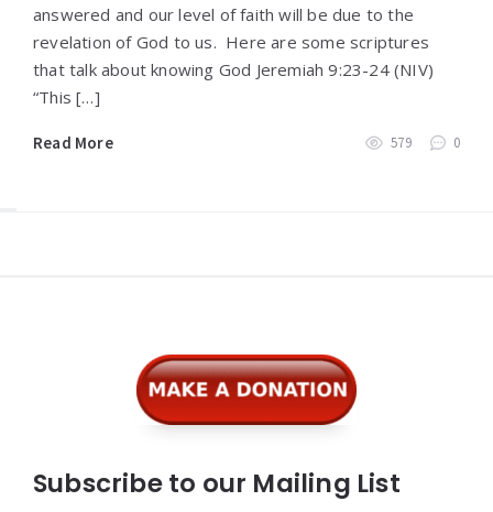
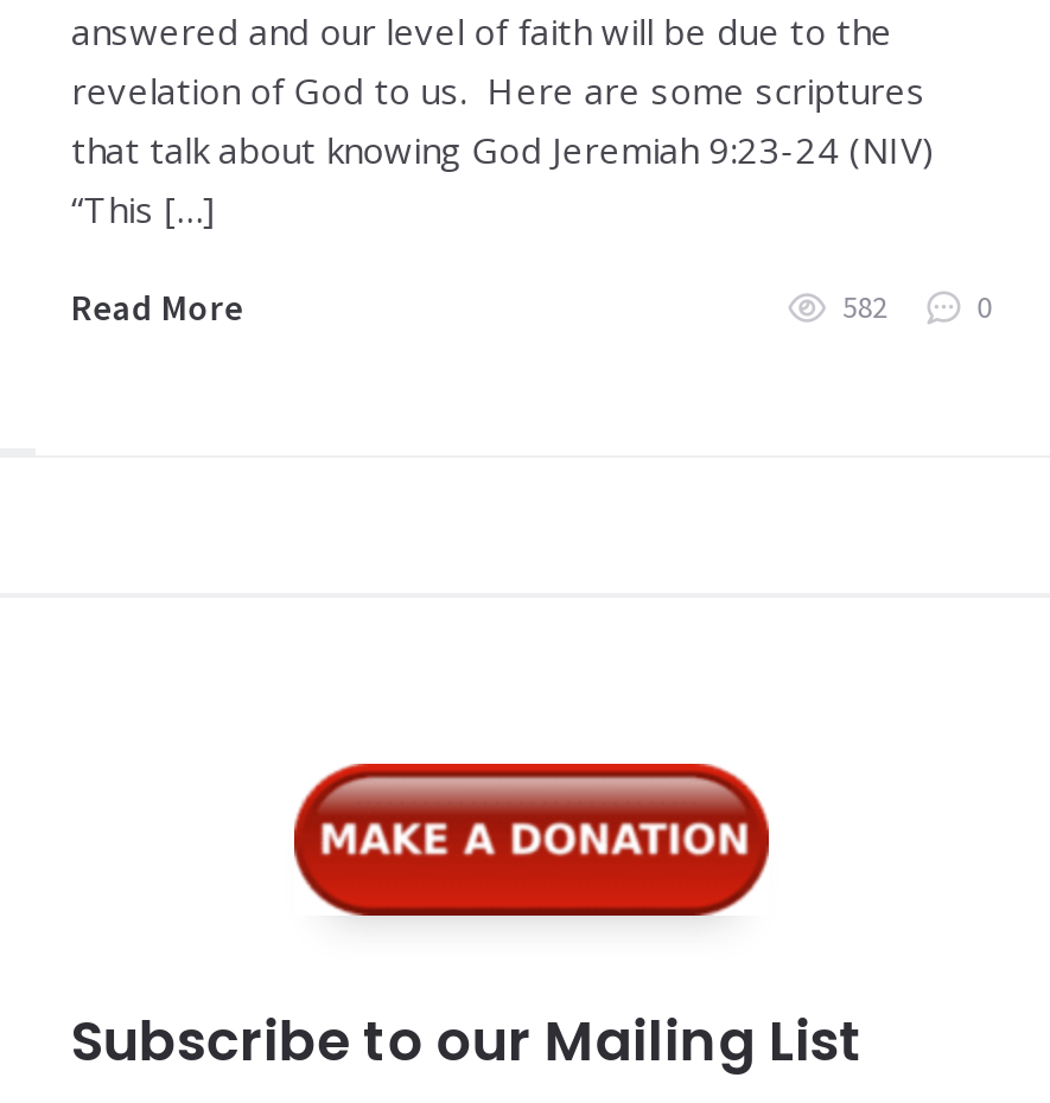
- 579
+ 582
